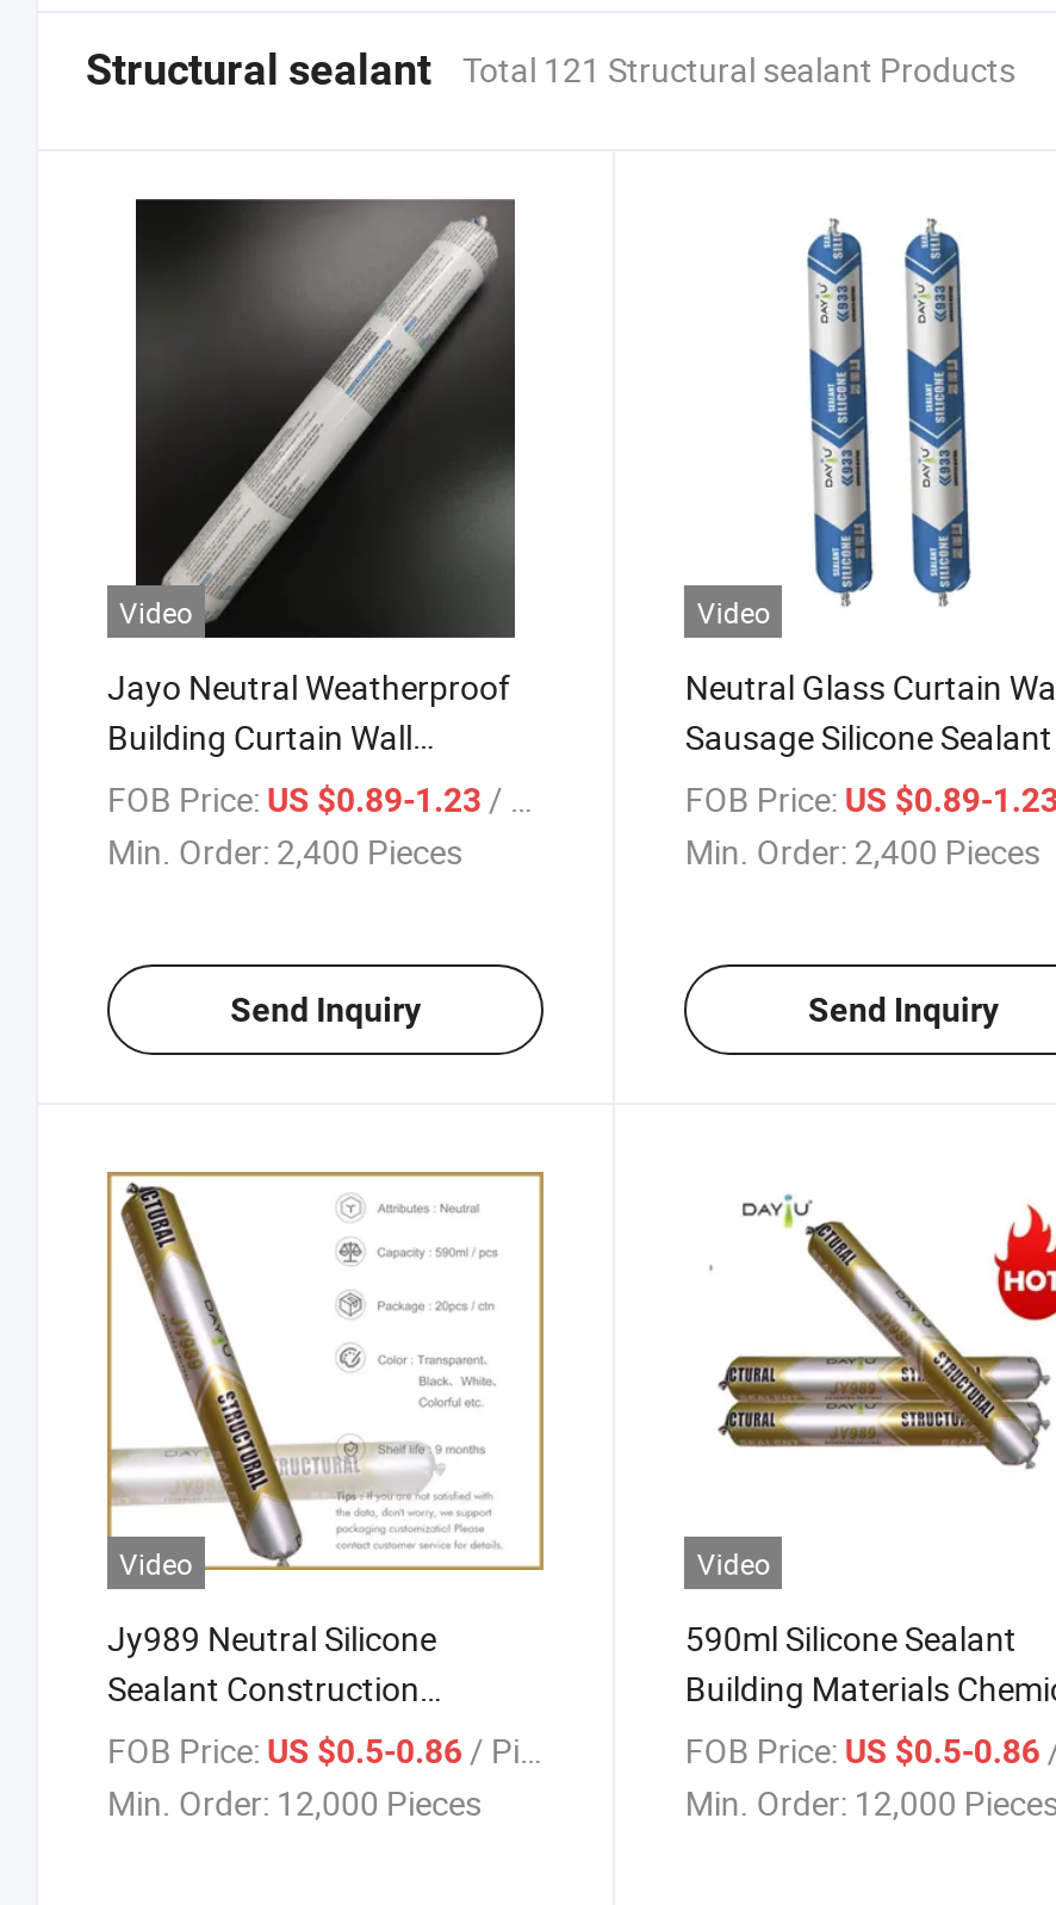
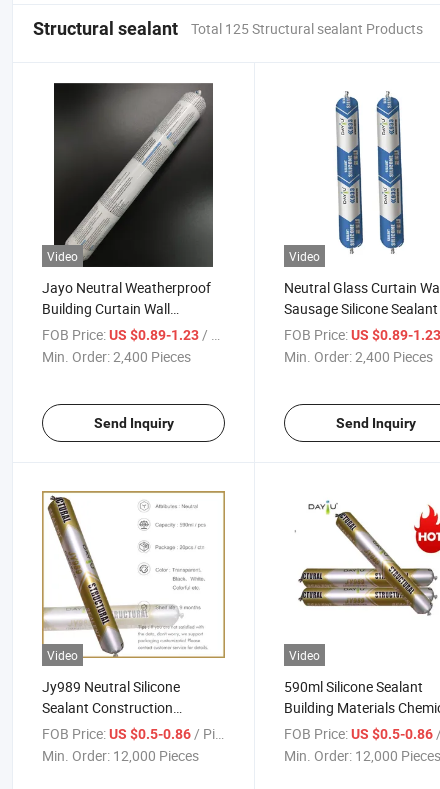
- Total 121 Structural sealant Products
+ Total 125 Structural sealant Products
